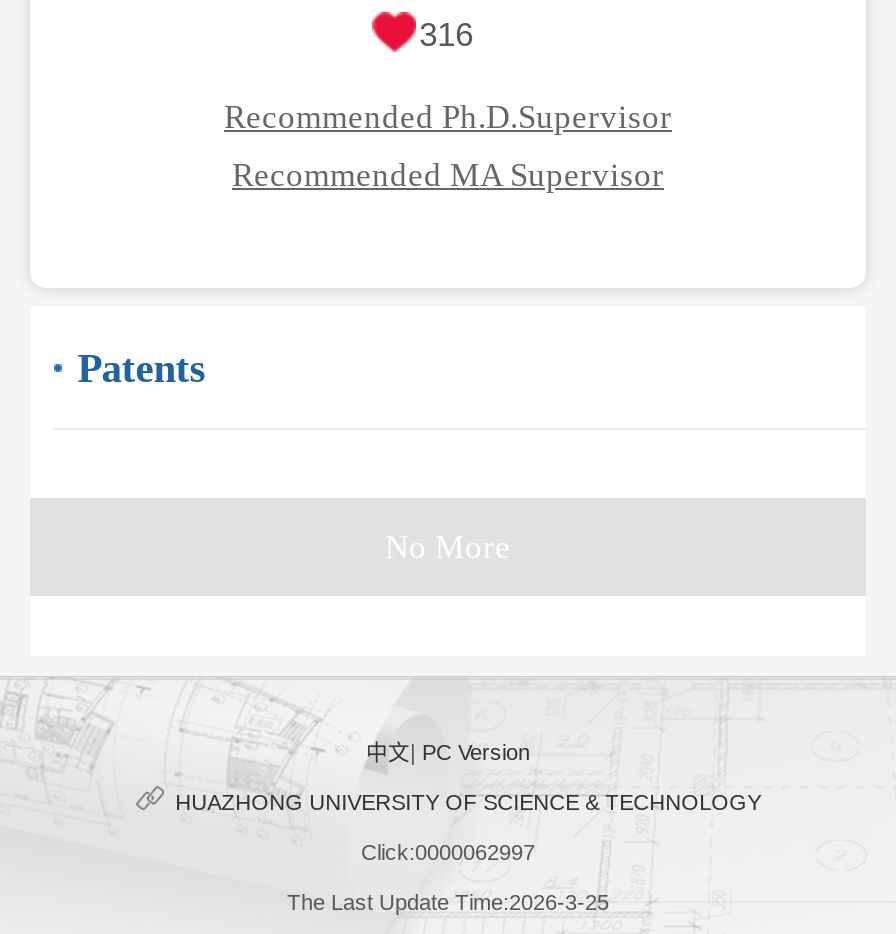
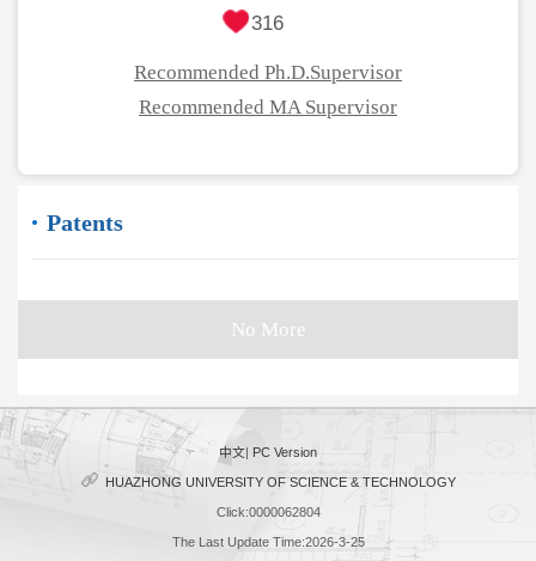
- Click:0000062997
+ Click:0000062804
